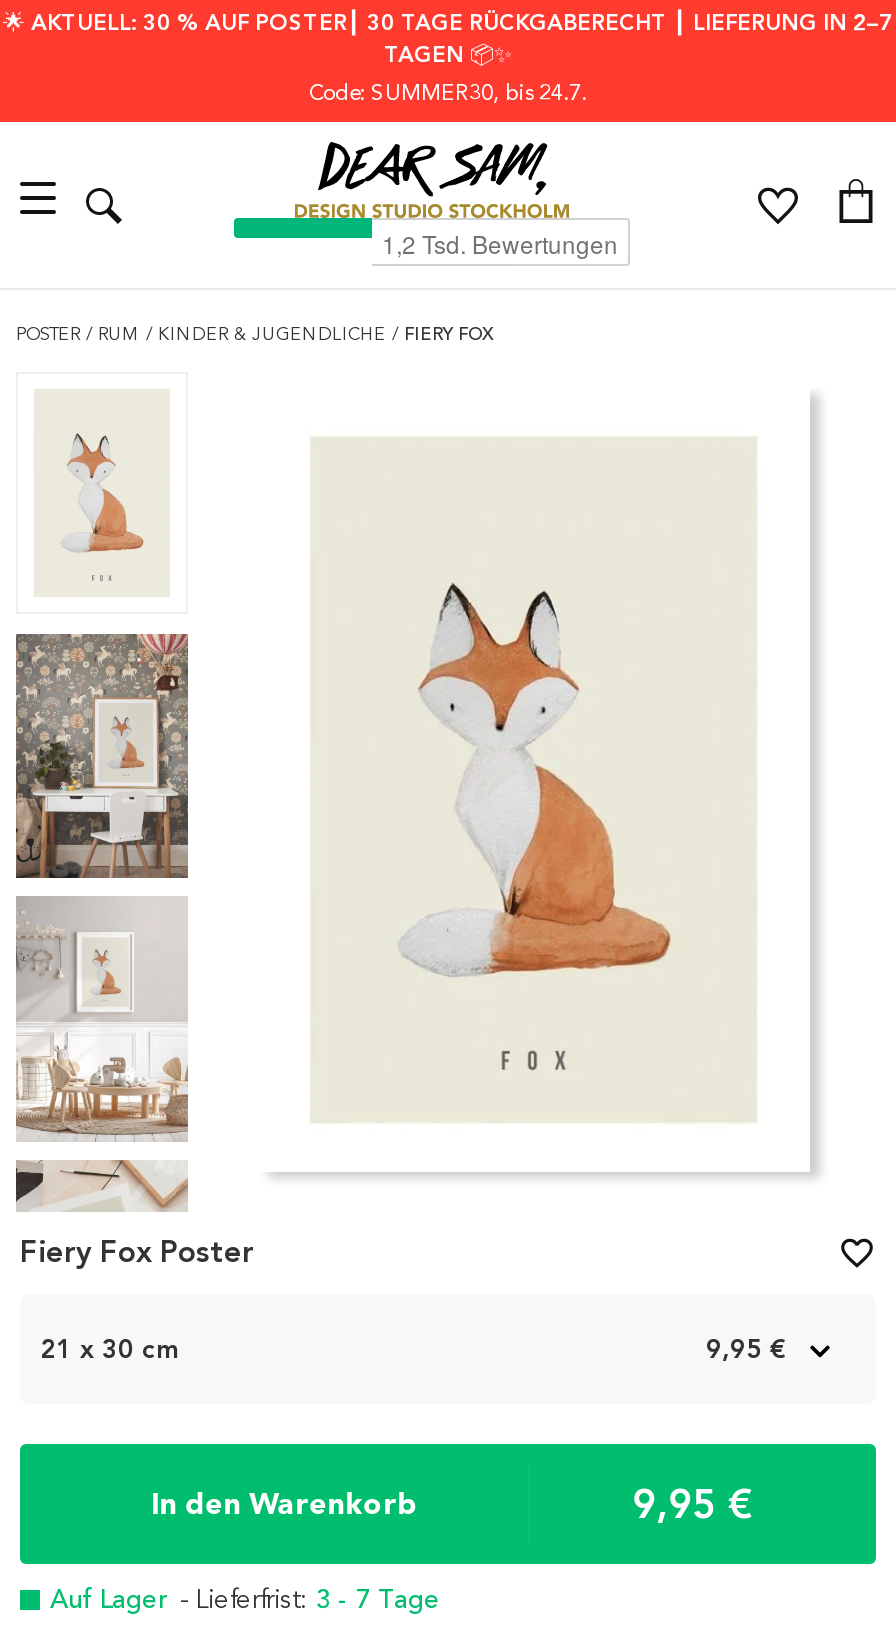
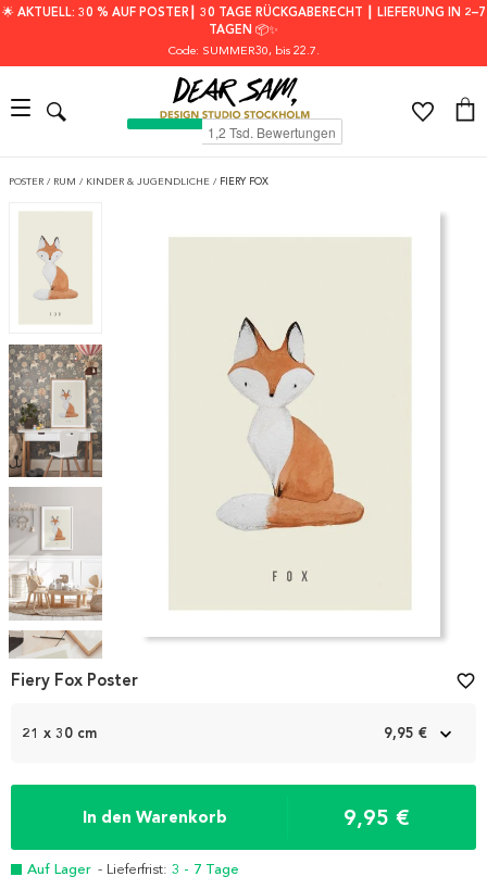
- Code: SUMMER30, bis 24.7.
+ Code: SUMMER30, bis 22.7.
